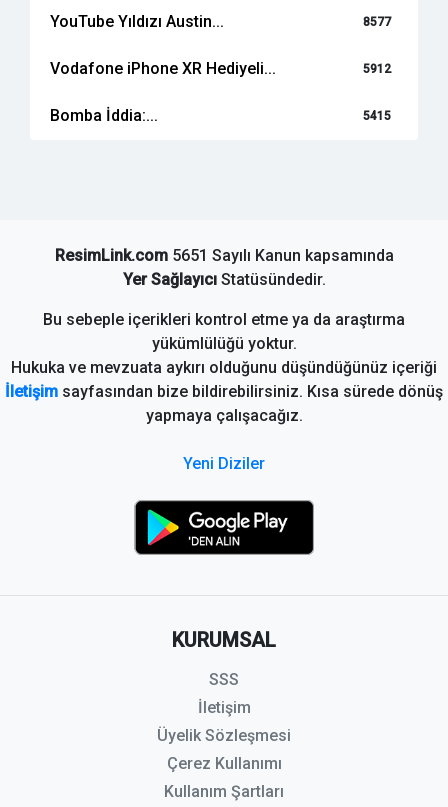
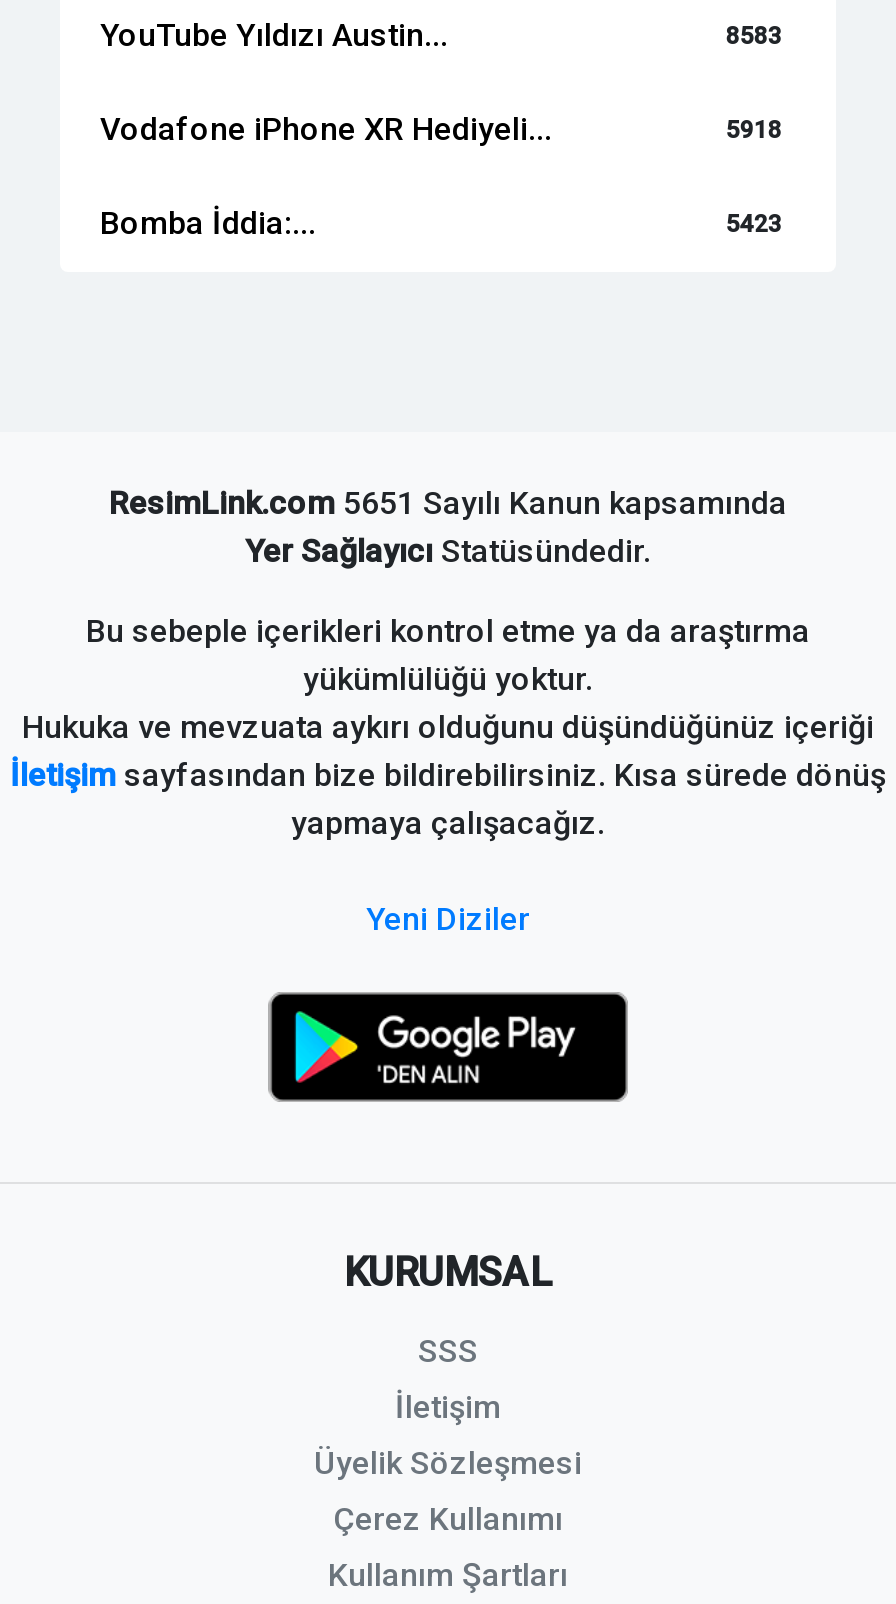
- 8577
+ 8583

- 5912
+ 5918

- 5415
+ 5423
